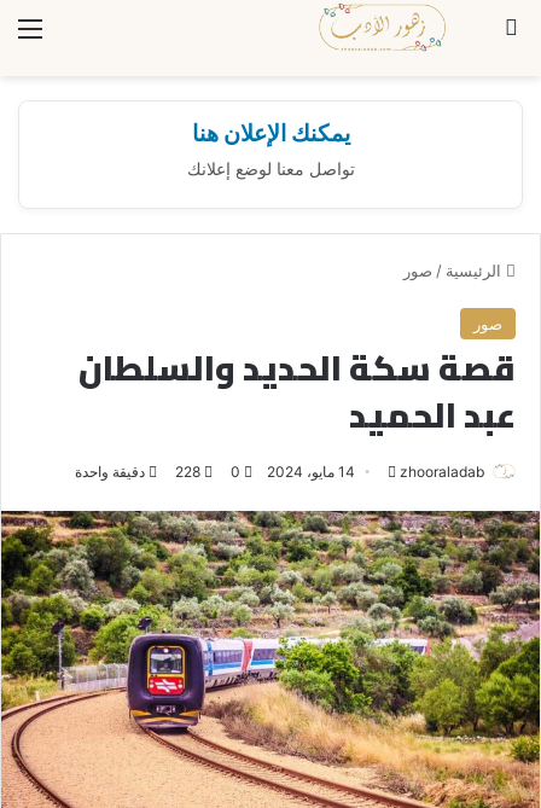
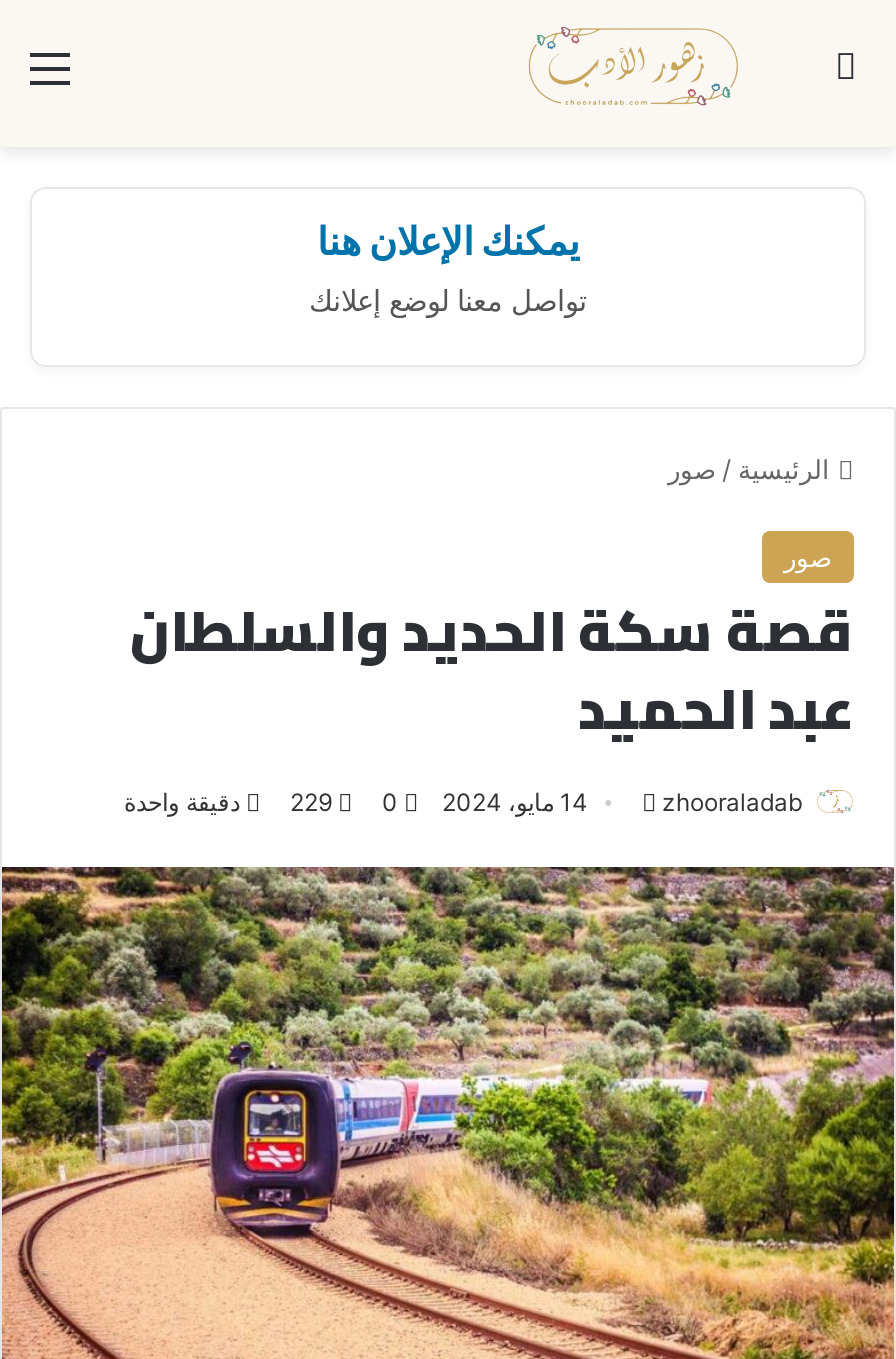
- 0 228 دقيقة واحدة
+ 0 229 دقيقة واحدة
